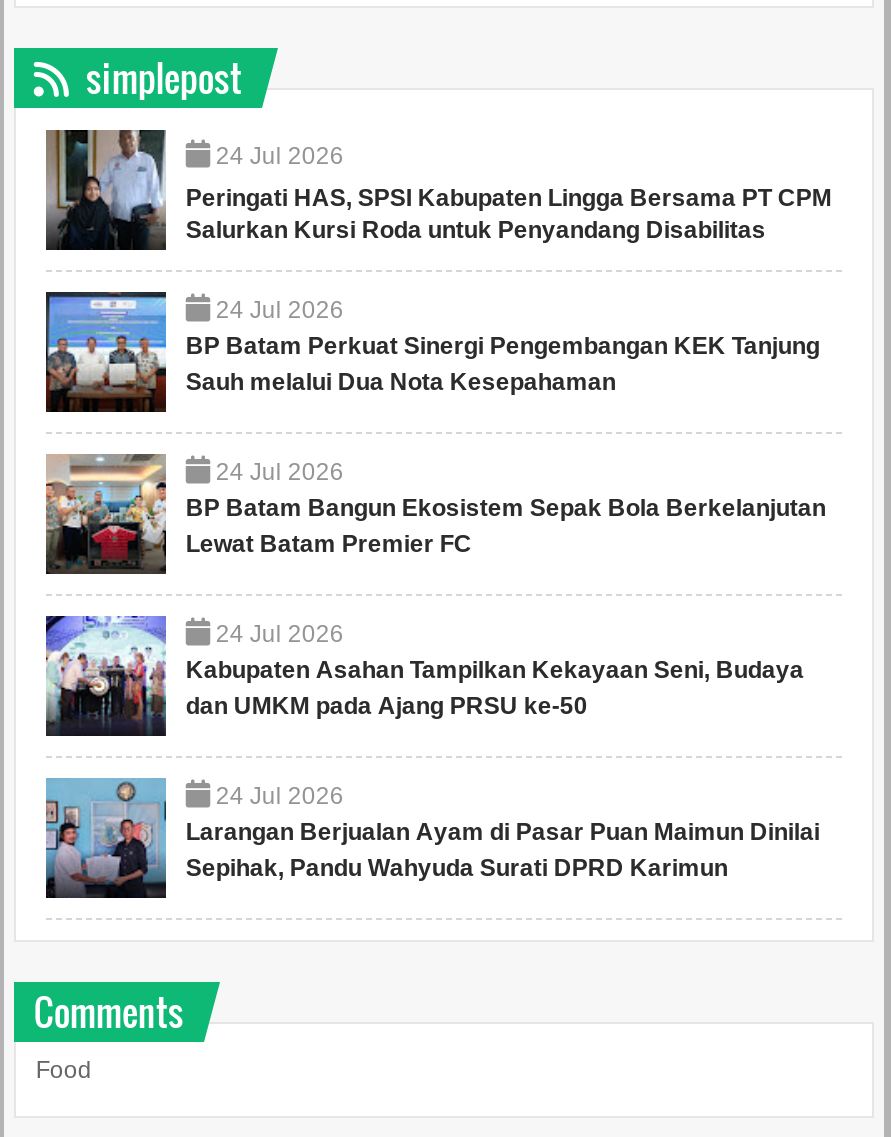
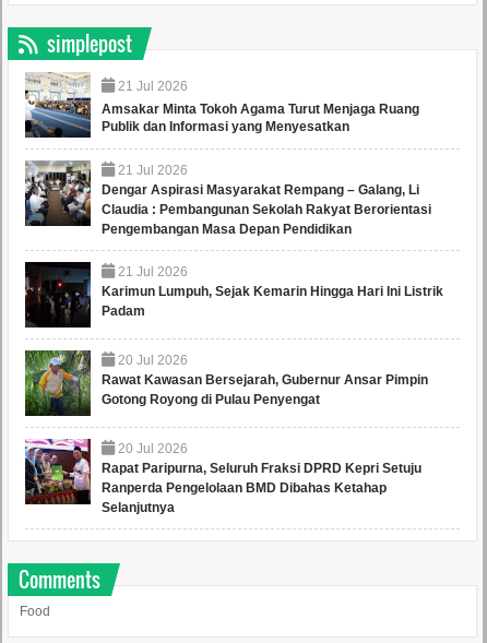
- [image]
- Peringati HAS, SPSI Kabupaten Lingga Bersama PT CPM
- Salurkan Kursi Roda untuk Penyandang Disabilitas
+ [image]
+ Amsakar Minta Tokoh Agama Turut Menjaga Ruang
+ Publik dan Informasi yang Menyesatkan

- 24 Jul 2026
+ 21 Jul 2026

- [image]
- 24 Jul 2026
- BP Batam Perkuat Sinergi Pengembangan KEK Tanjung
- Sauh melalui Dua Nota Kesepahaman
+ [image]
+ 21 Jul 2026
+ Dengar Aspirasi Masyarakat Rempang – Galang, Li
+ Claudia : Pembangunan Sekolah Rakyat Berorientasi
+ Pengembangan Masa Depan Pendidikan

- [image]
- 24 Jul 2026
- BP Batam Bangun Ekosistem Sepak Bola Berkelanjutan
- Lewat Batam Premier FC
+ [image]
+ 21 Jul 2026
+ Karimun Lumpuh, Sejak Kemarin Hingga Hari Ini Listrik
+ Padam

- [image]
- 24 Jul 2026
- Kabupaten Asahan Tampilkan Kekayaan Seni, Budaya
- dan UMKM pada Ajang PRSU ke-50
+ [image]
+ 20 Jul 2026
+ Rawat Kawasan Bersejarah, Gubernur Ansar Pimpin
+ Gotong Royong di Pulau Penyengat

- [image]
- 24 Jul 2026
- Larangan Berjualan Ayam di Pasar Puan Maimun Dinilai
- Sepihak, Pandu Wahyuda Surati DPRD Karimun
+ [image]
+ 20 Jul 2026
+ Rapat Paripurna, Seluruh Fraksi DPRD Kepri Setuju
+ Ranperda Pengelolaan BMD Dibahas Ketahap
+ Selanjutnya
